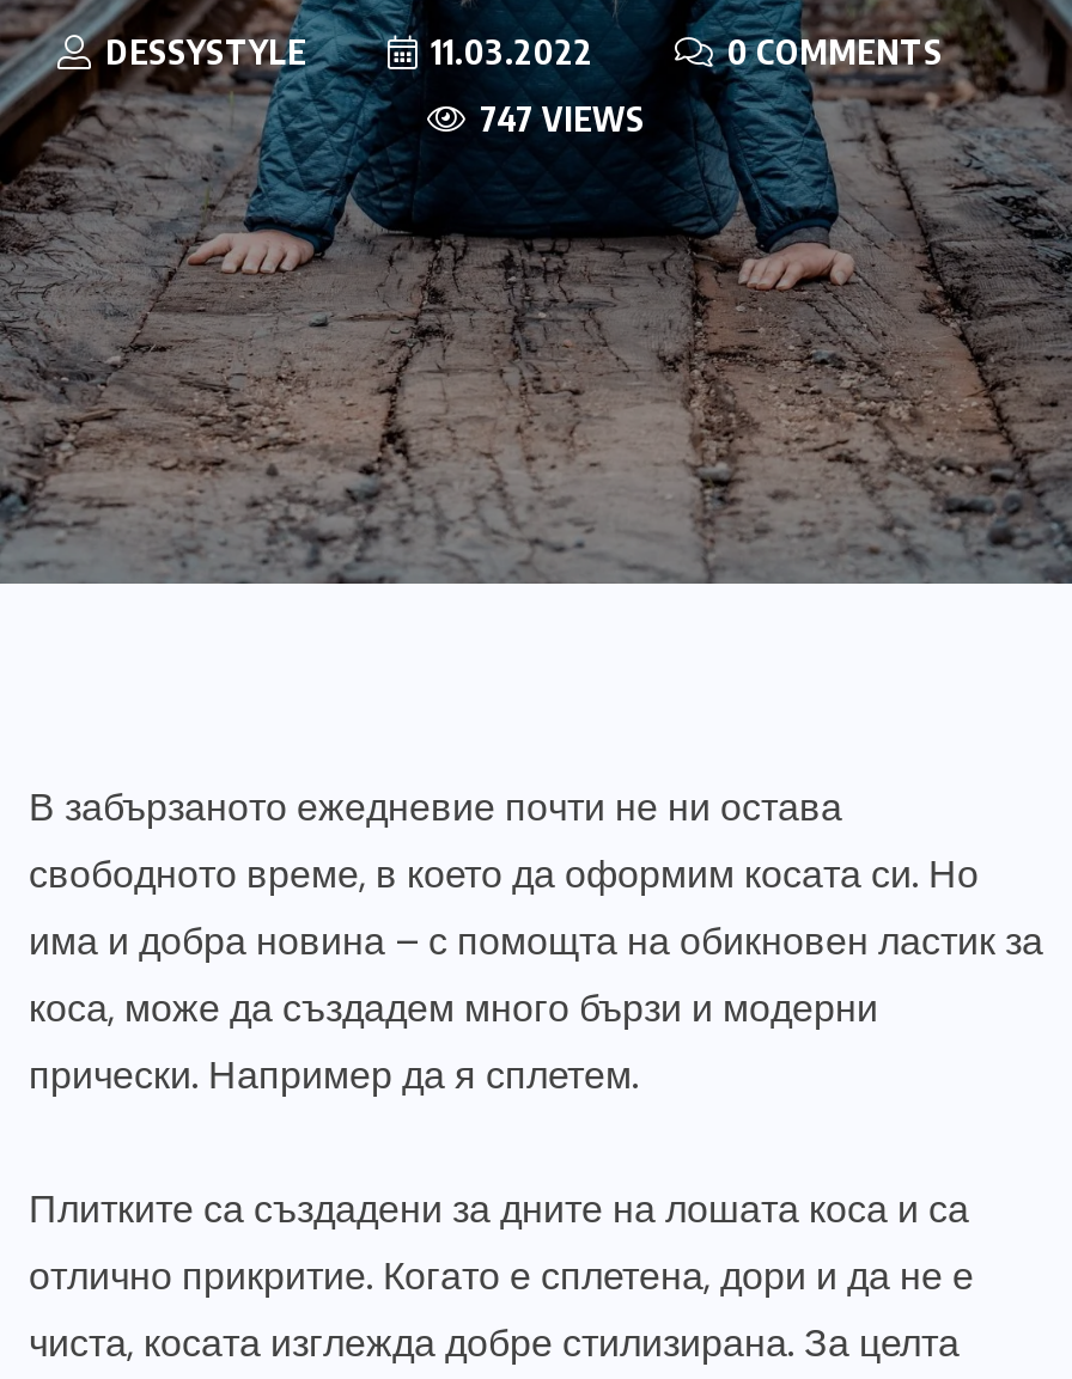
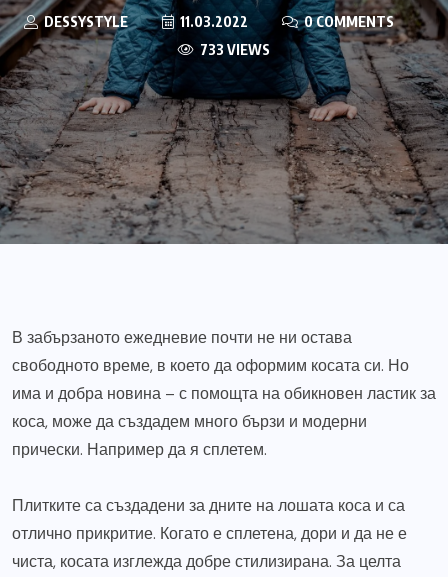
- 747 VIEWS
+ 733 VIEWS
